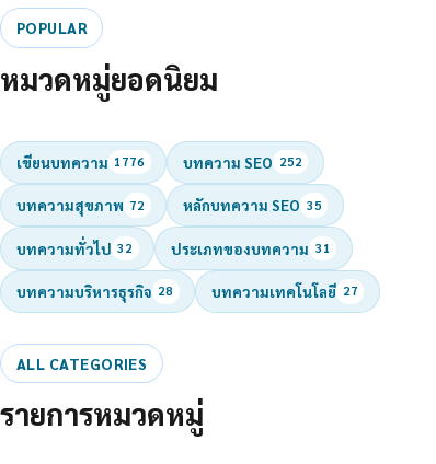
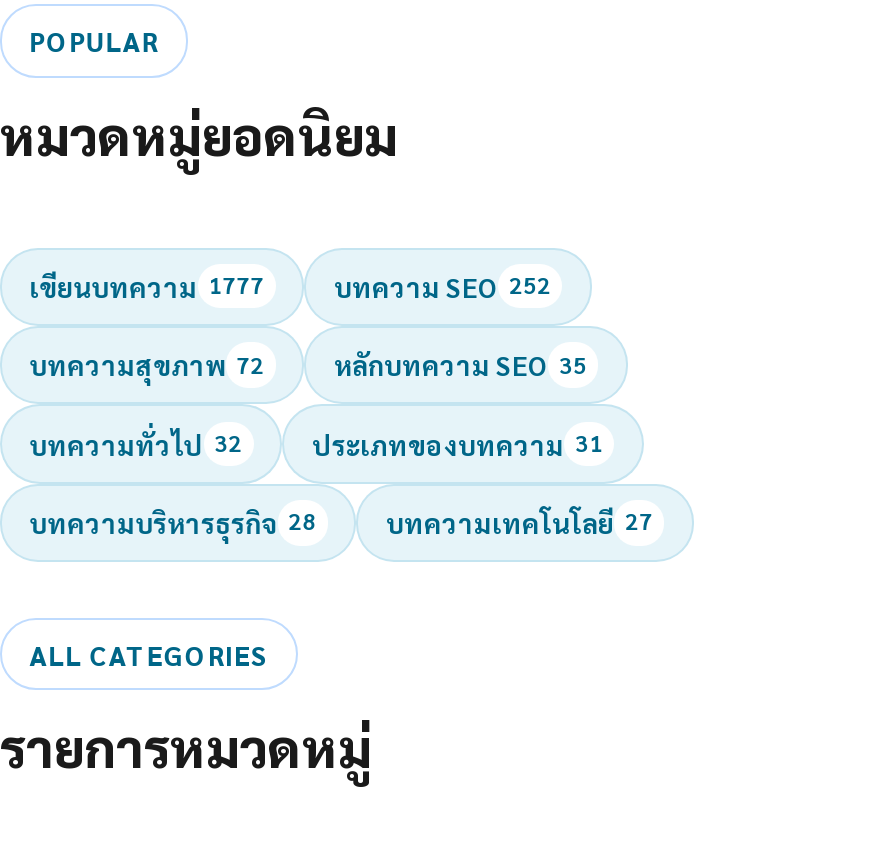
- เขียนบทความ 1776
+ เขียนบทความ 1777
